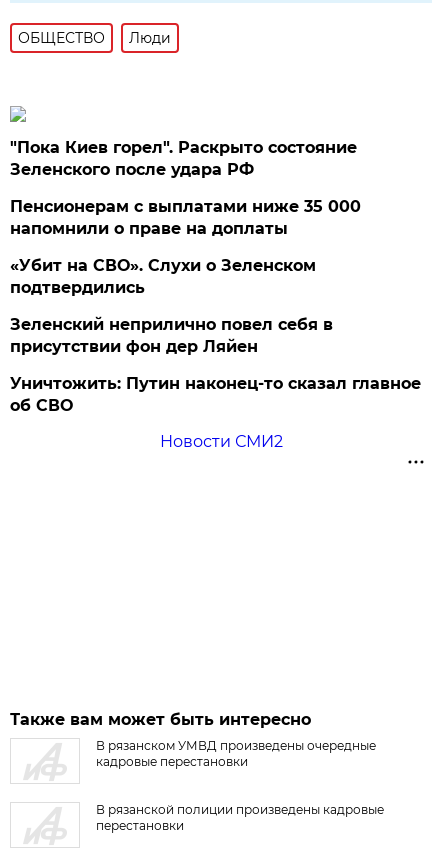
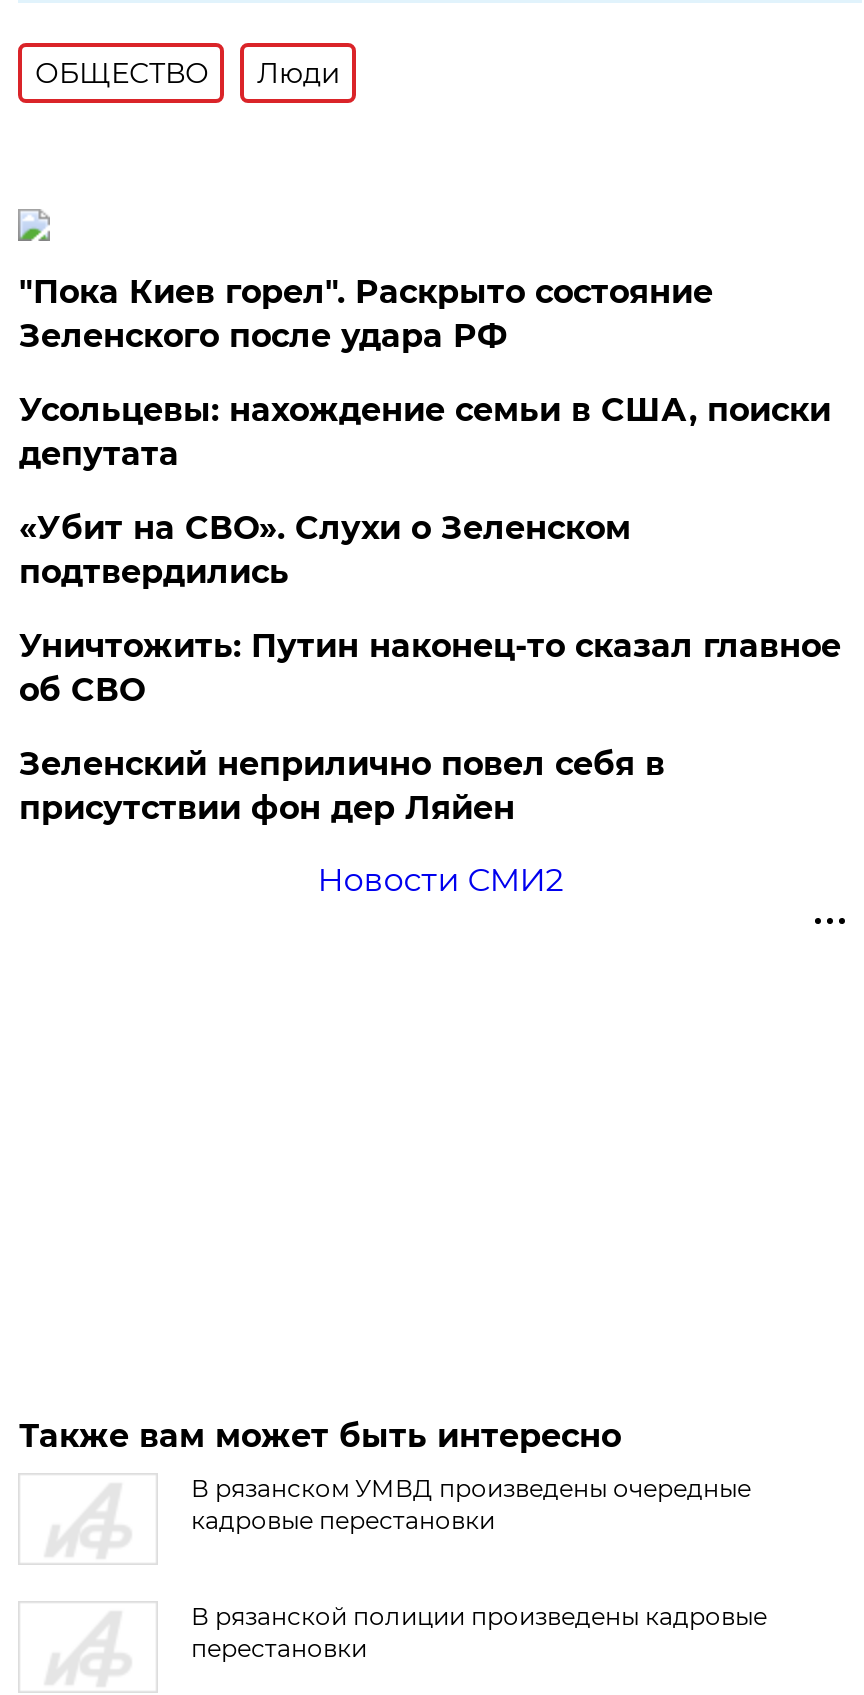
- Пенсионерам с выплатами ниже 35 000
- напомнили о праве на доплаты
+ Усольцевы: нахождение семьи в США, поиски
+ депутата

moved down: Зеленский неприлично повел cебя в | присутствии фон дер Ляйен

moved up: Уничтожить: Путин наконец-то сказал главное | об СВО
